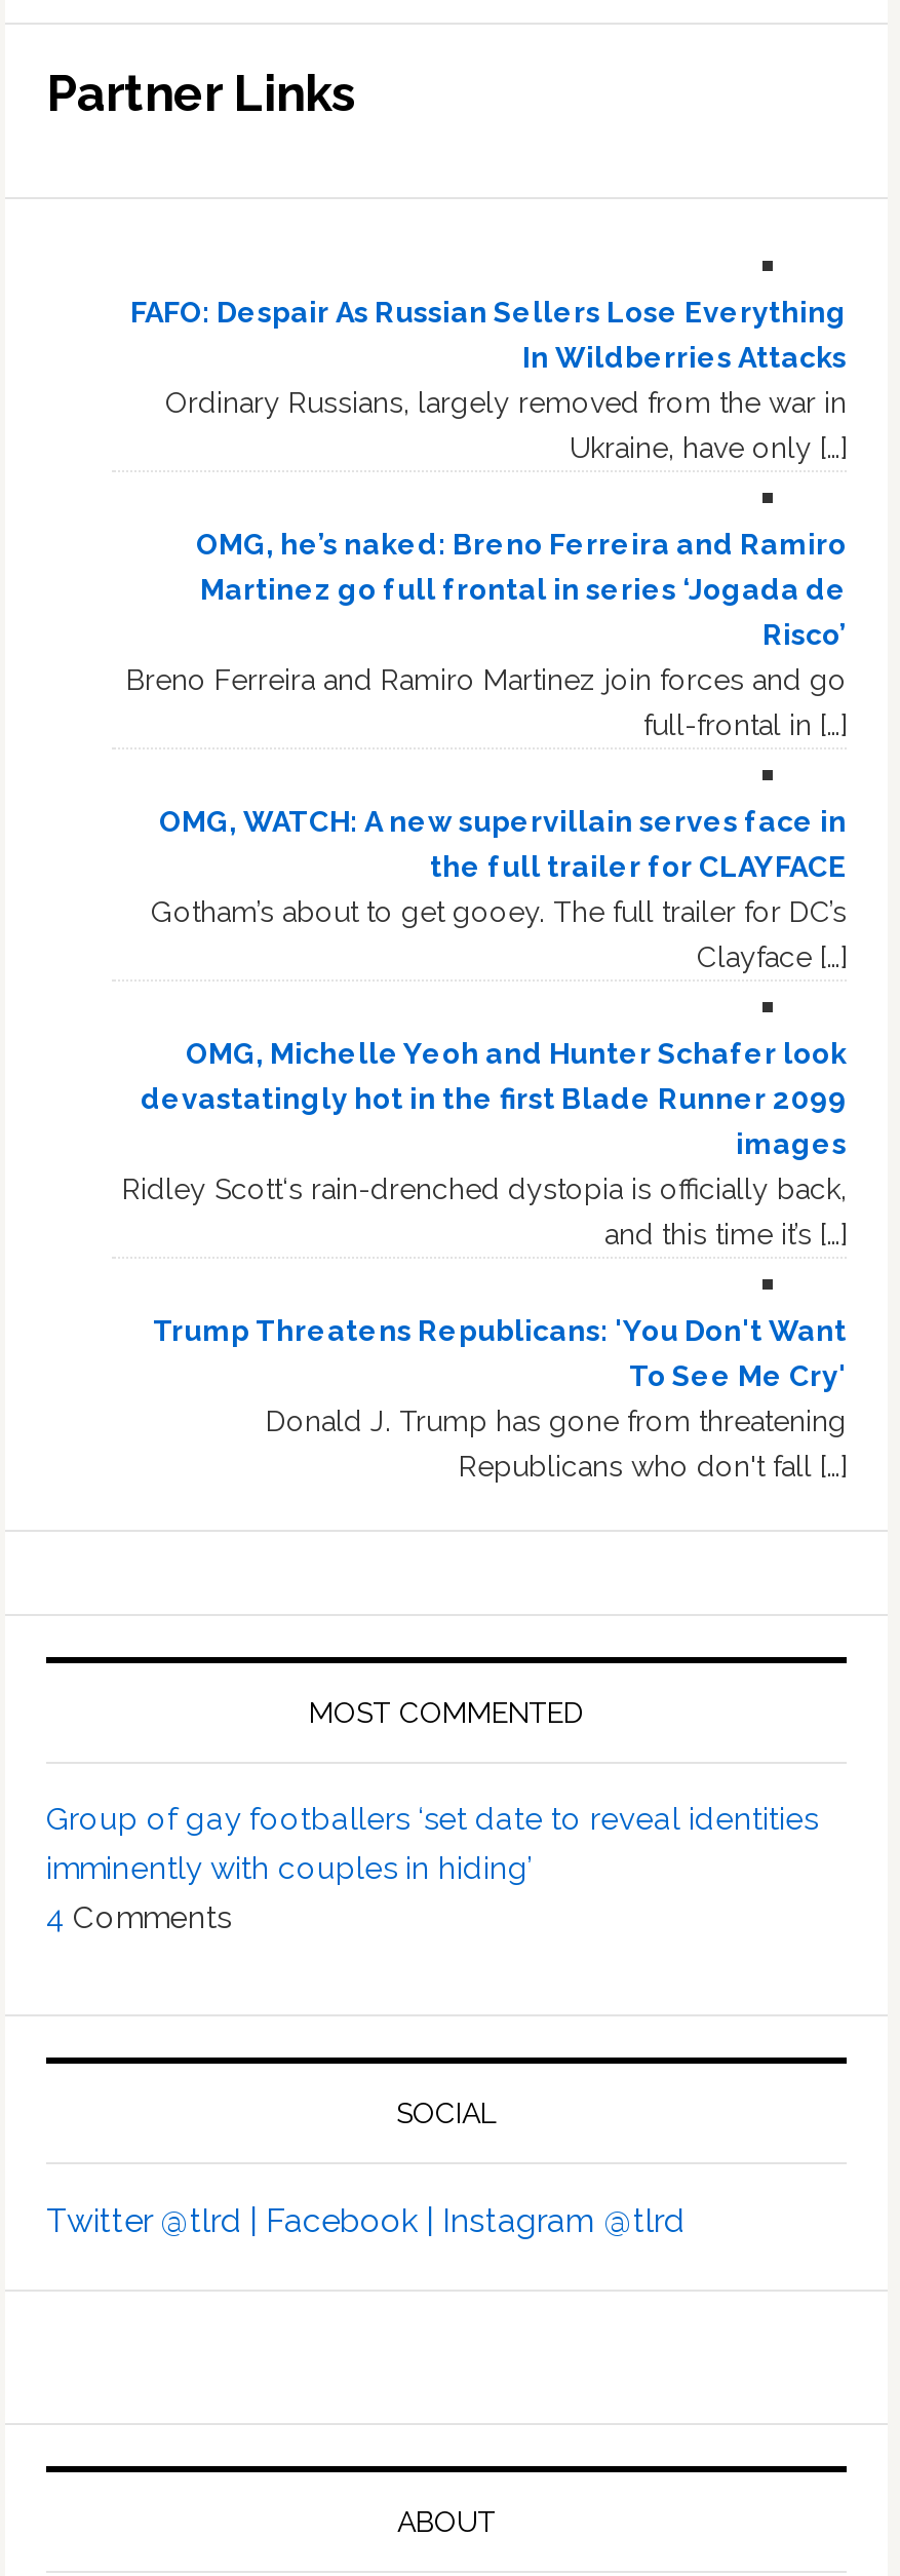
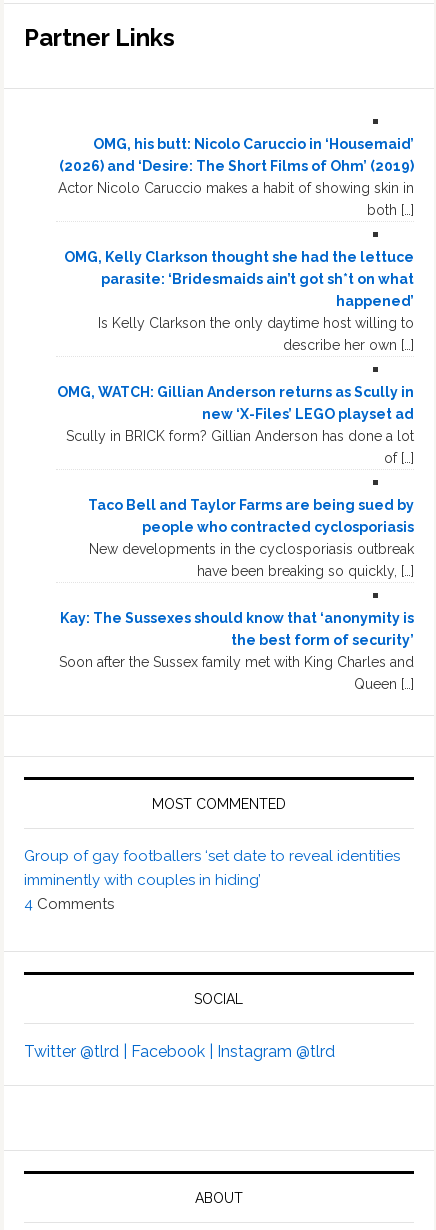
- FAFO: Despair As Russian Sellers Lose Everything
- In Wildberries Attacks
- Ordinary Russians, largely removed from the war in
- Ukraine, have only […]
+ OMG, his butt: Nicolo Caruccio in ‘Housemaid’
+ (2026) and ‘Desire: The Short Films of Ohm’ (2019)
+ Actor Nicolo Caruccio makes a habit of showing skin in
+ both […]

- OMG, he’s naked: Breno Ferreira and Ramiro
- Martinez go full frontal in series ‘Jogada de
- Risco’
- Breno Ferreira and Ramiro Martinez join forces and go
- full-frontal in […]
+ OMG, Kelly Clarkson thought she had the lettuce
+ parasite: ‘Bridesmaids ain’t got sh*t on what
+ happened’
+ Is Kelly Clarkson the only daytime host willing to
+ describe her own […]

- OMG, WATCH: A new supervillain serves face in
- the full trailer for CLAYFACE
- Gotham’s about to get gooey. The full trailer for DC’s
- Clayface […]
+ OMG, WATCH: Gillian Anderson returns as Scully in
+ new ‘X-Files’ LEGO playset ad
+ Scully in BRICK form? Gillian Anderson has done a lot
+ of […]

- OMG, Michelle Yeoh and Hunter Schafer look
- devastatingly hot in the first Blade Runner 2099
- images
- Ridley Scott‘s rain-drenched dystopia is officially back,
- and this time it’s […]
+ Taco Bell and Taylor Farms are being sued by
+ people who contracted cyclosporiasis
+ New developments in the cyclosporiasis outbreak
+ have been breaking so quickly, […]

- Trump Threatens Republicans: 'You Don't Want
- To See Me Cry'
- Donald J. Trump has gone from threatening
- Republicans who don't fall […]
+ Kay: The Sussexes should know that ‘anonymity is
+ the best form of security’
+ Soon after the Sussex family met with King Charles and
+ Queen […]
